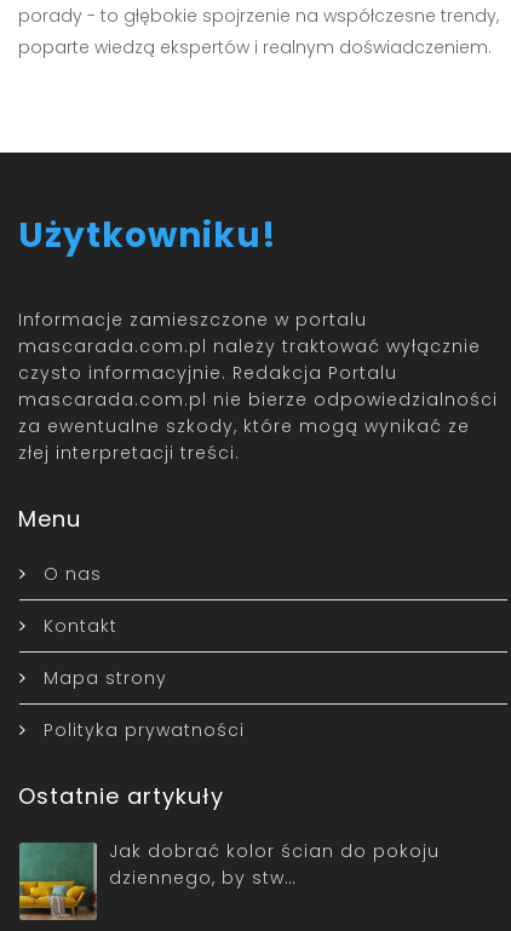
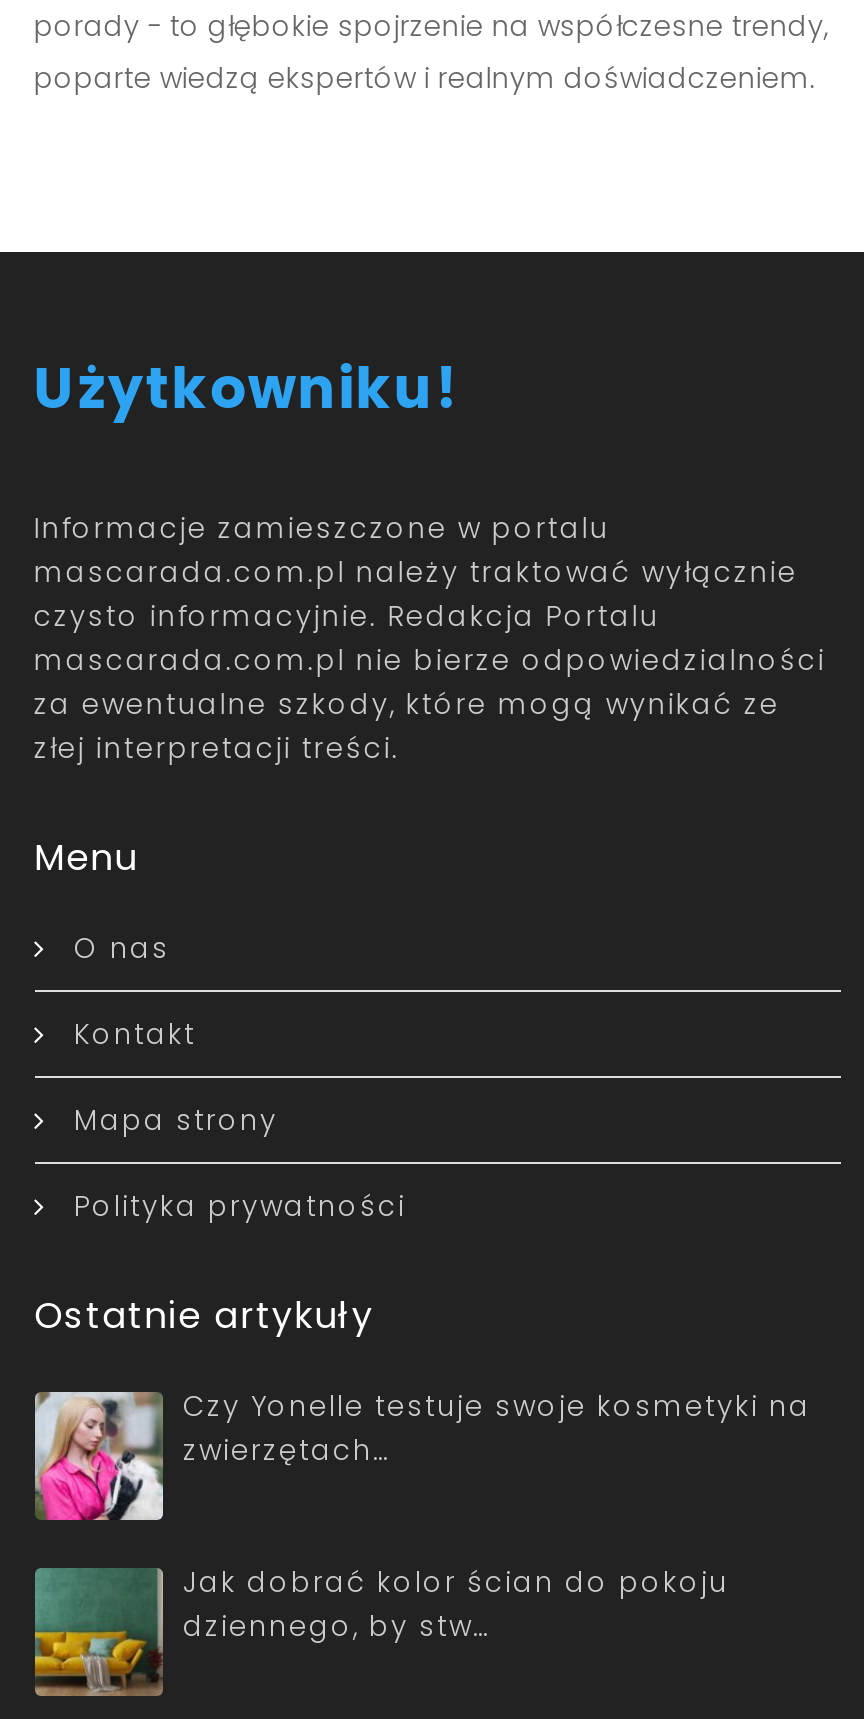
+ [image]
+ Czy Yonelle testuje swoje kosmetyki na
+ zwierzętach…
